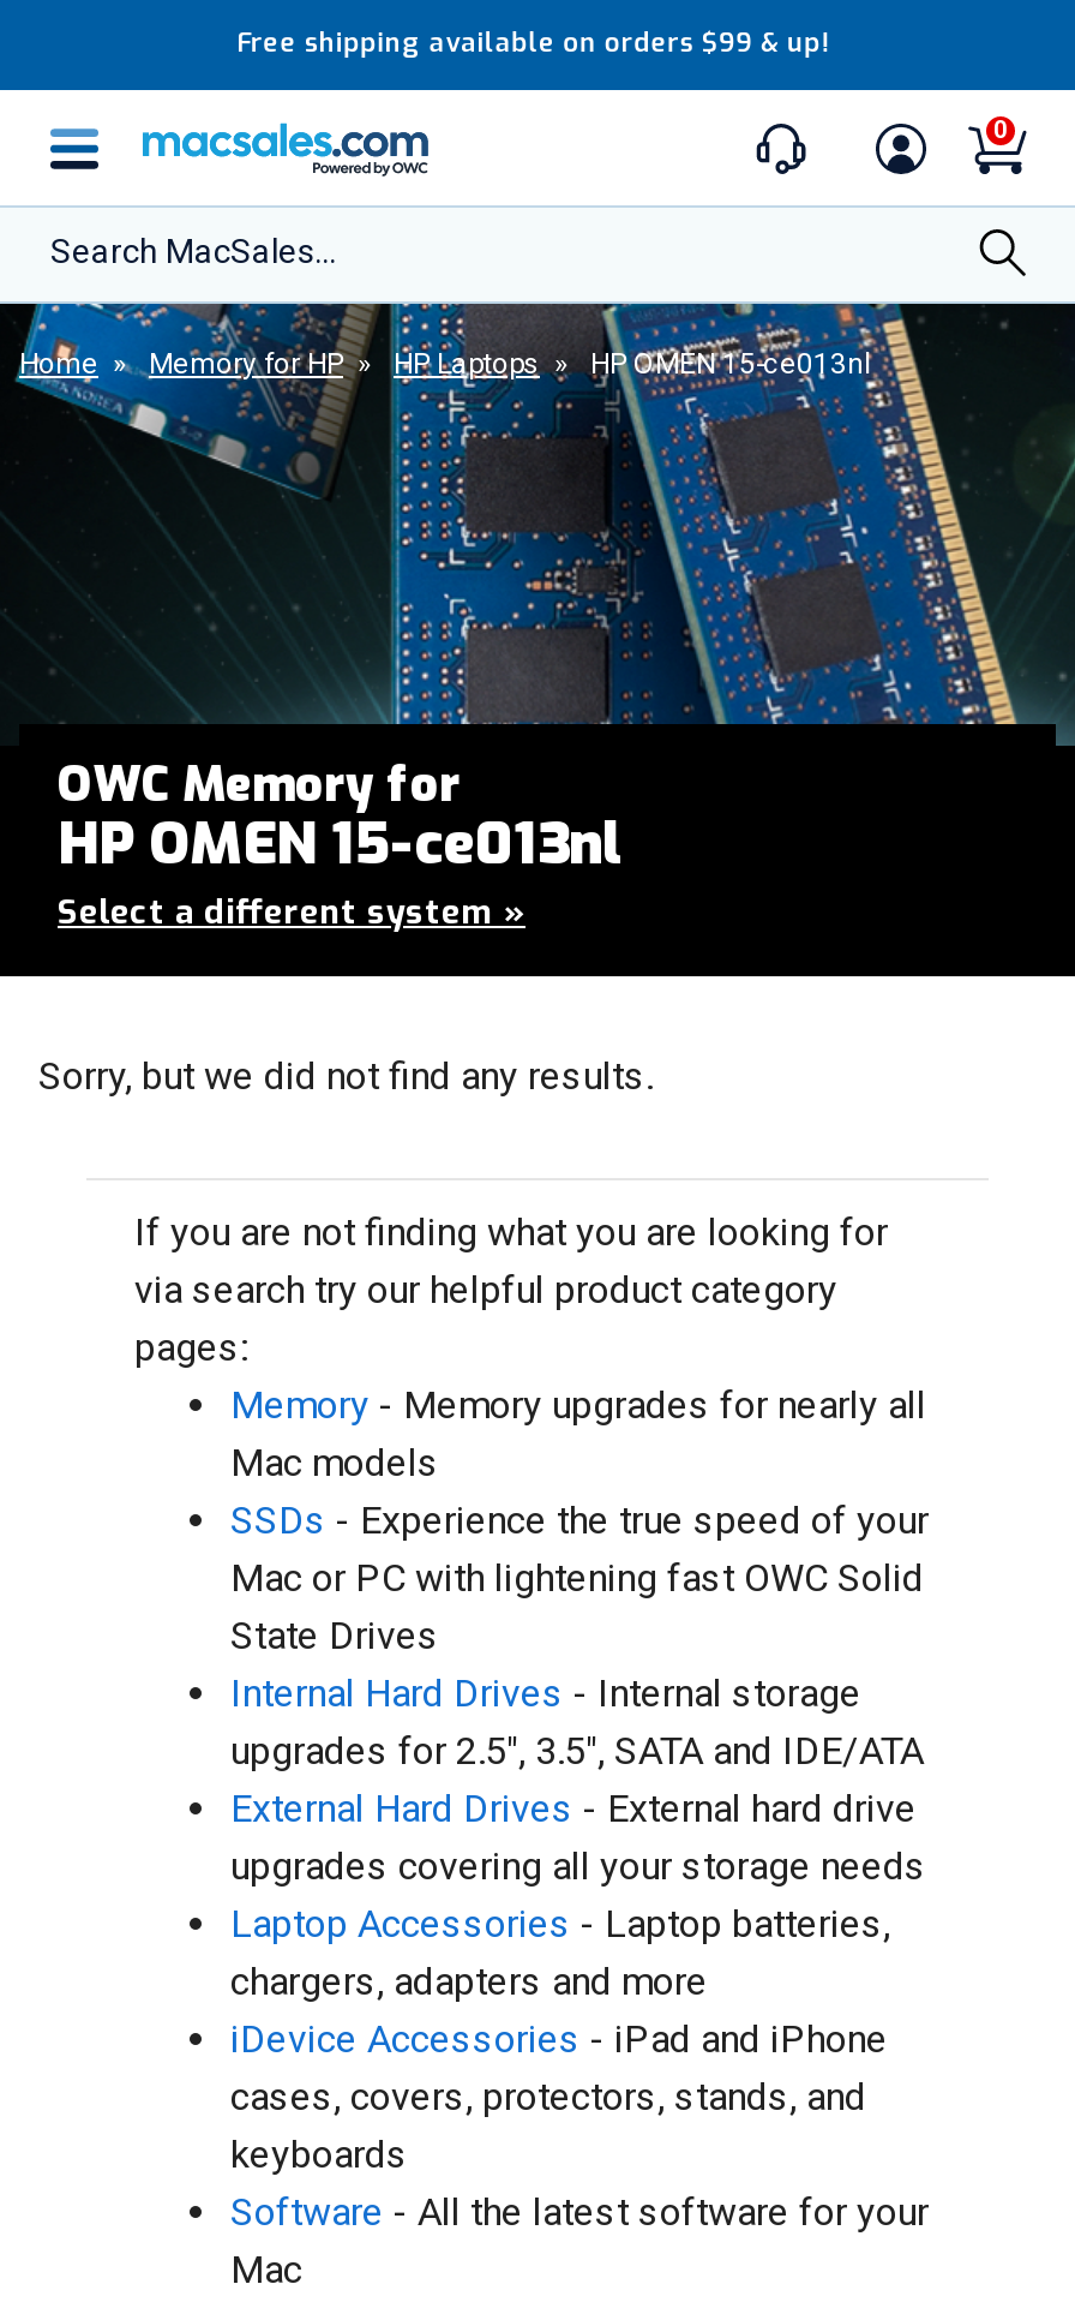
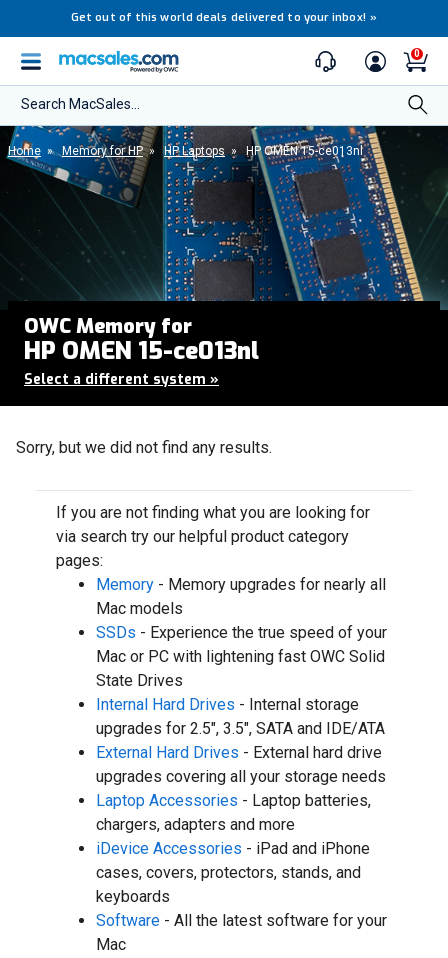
- Free shipping available on orders $99 & up!
+ Get out of this world deals delivered to your inbox! »
